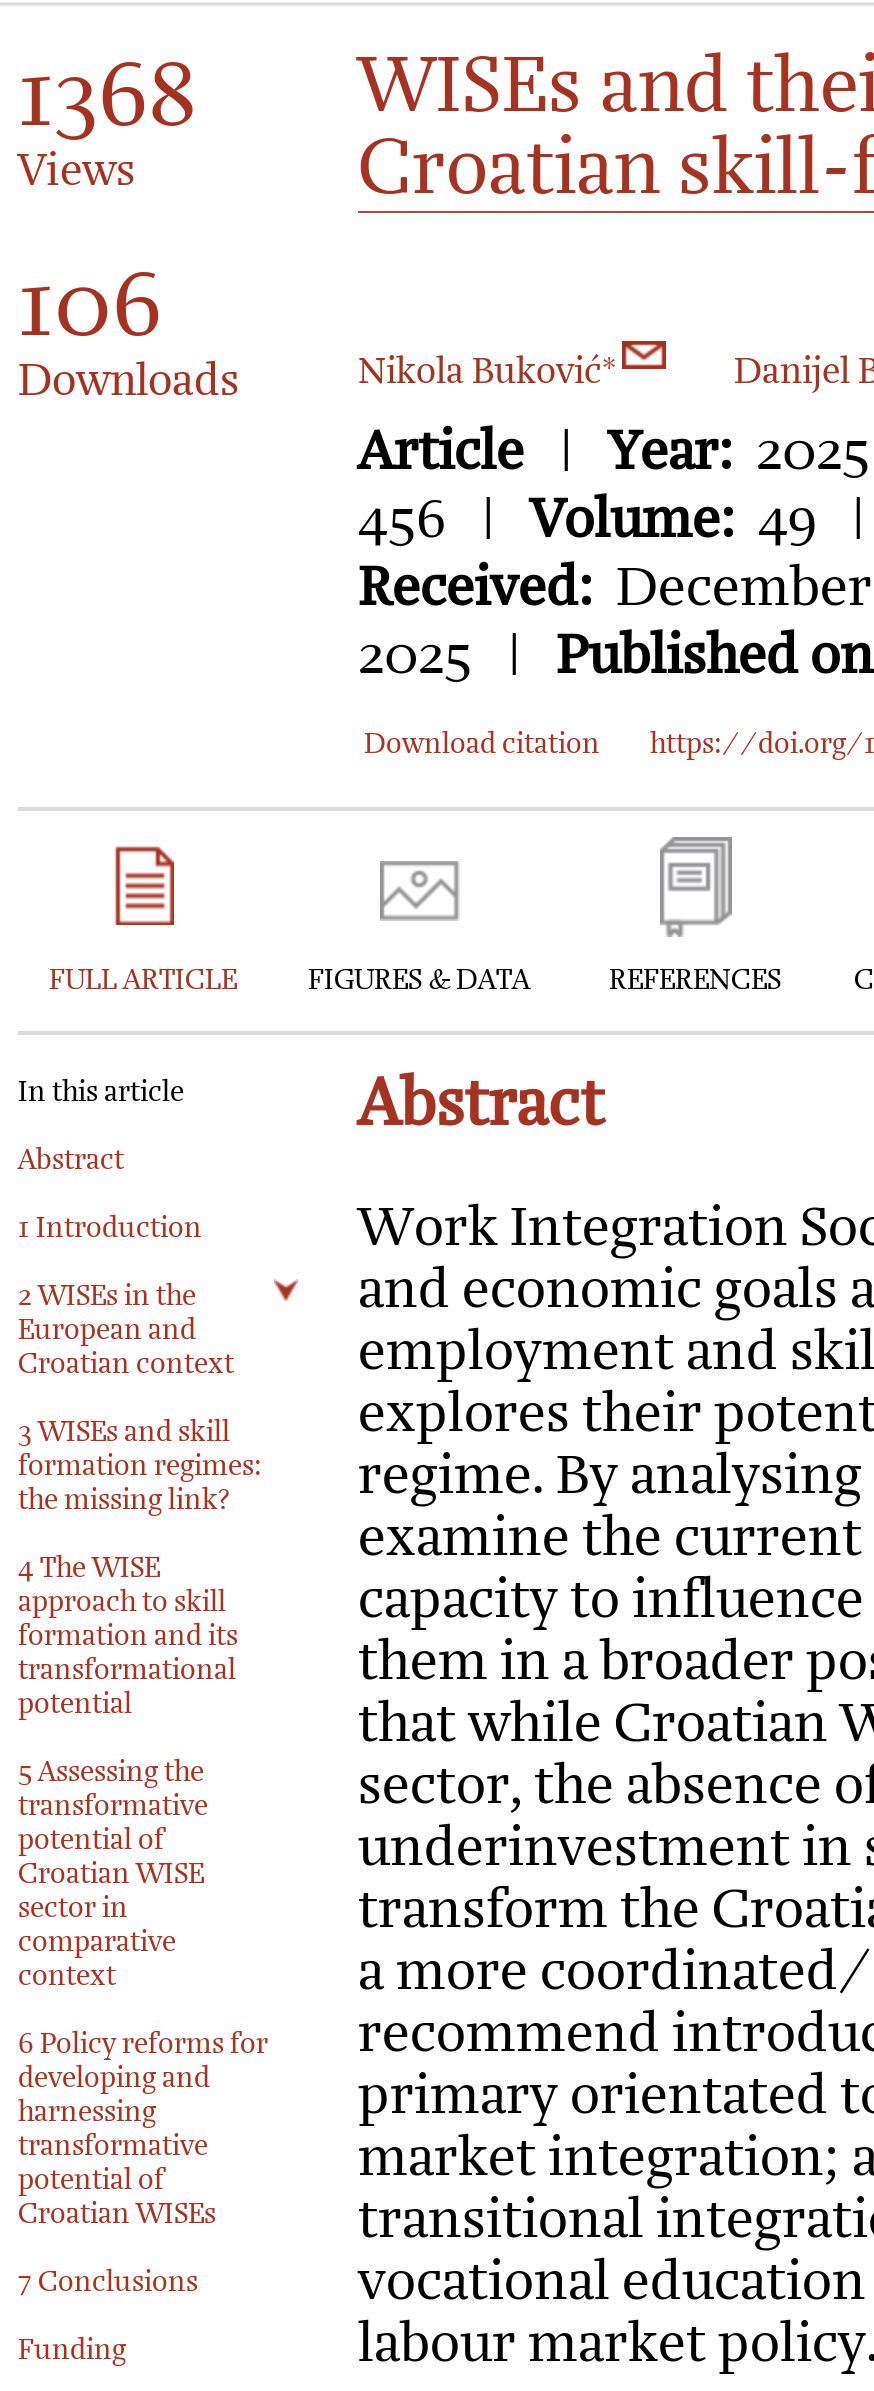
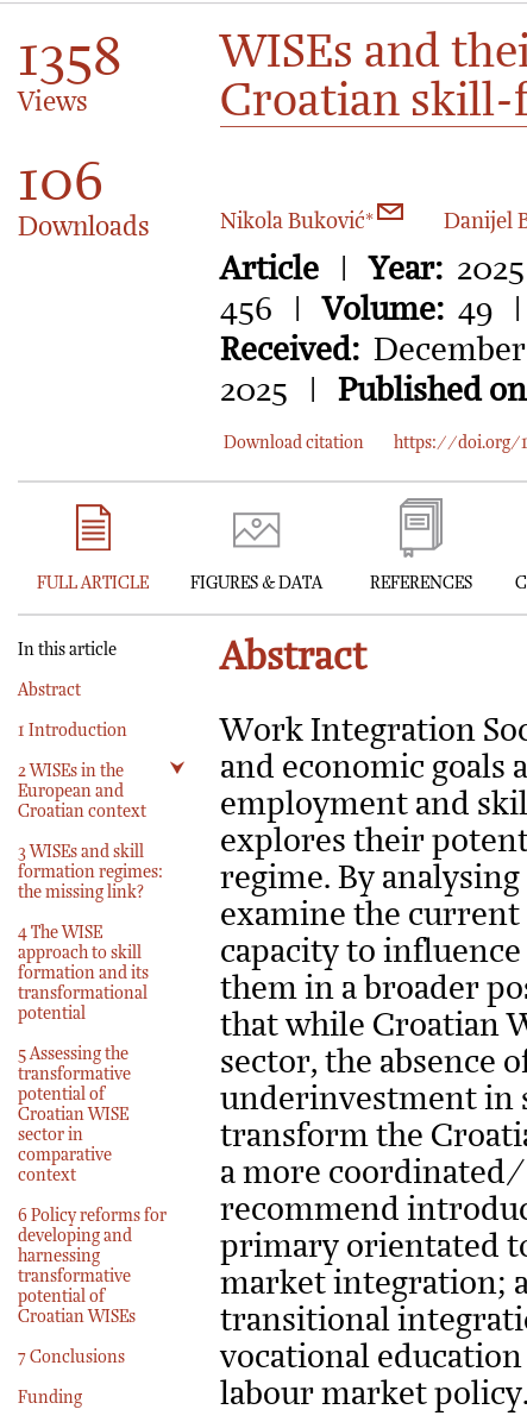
- 1368
+ 1358
